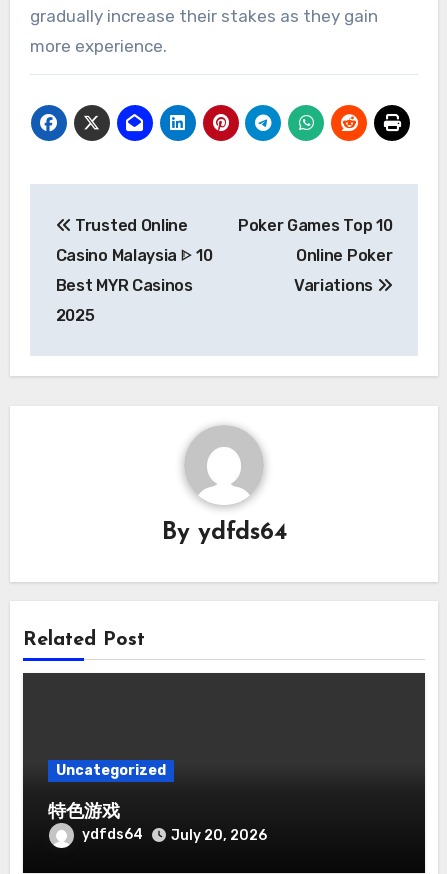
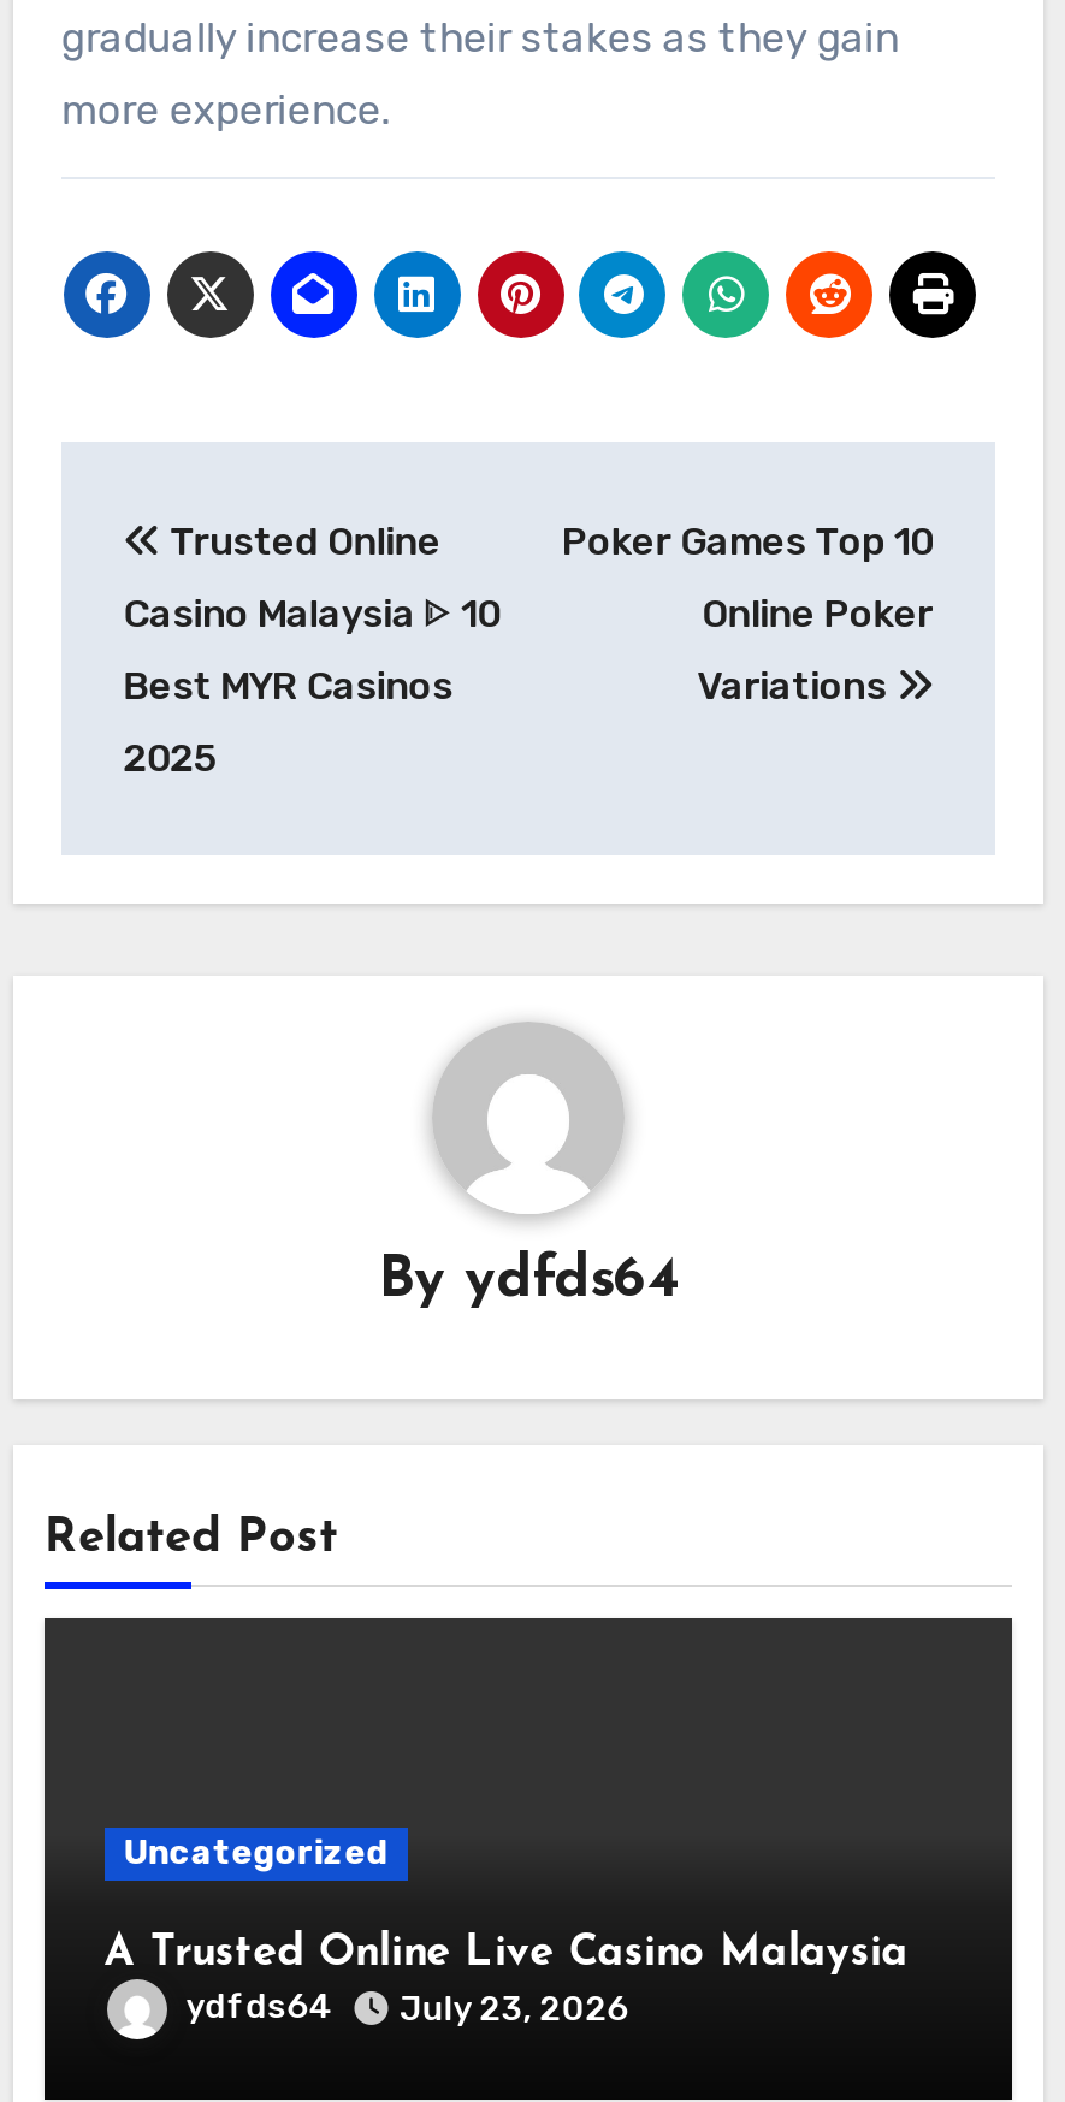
- 特色游戏
+ A Trusted Online Live Casino Malaysia

- ydfds64 July 20, 2026
+ ydfds64 July 23, 2026
